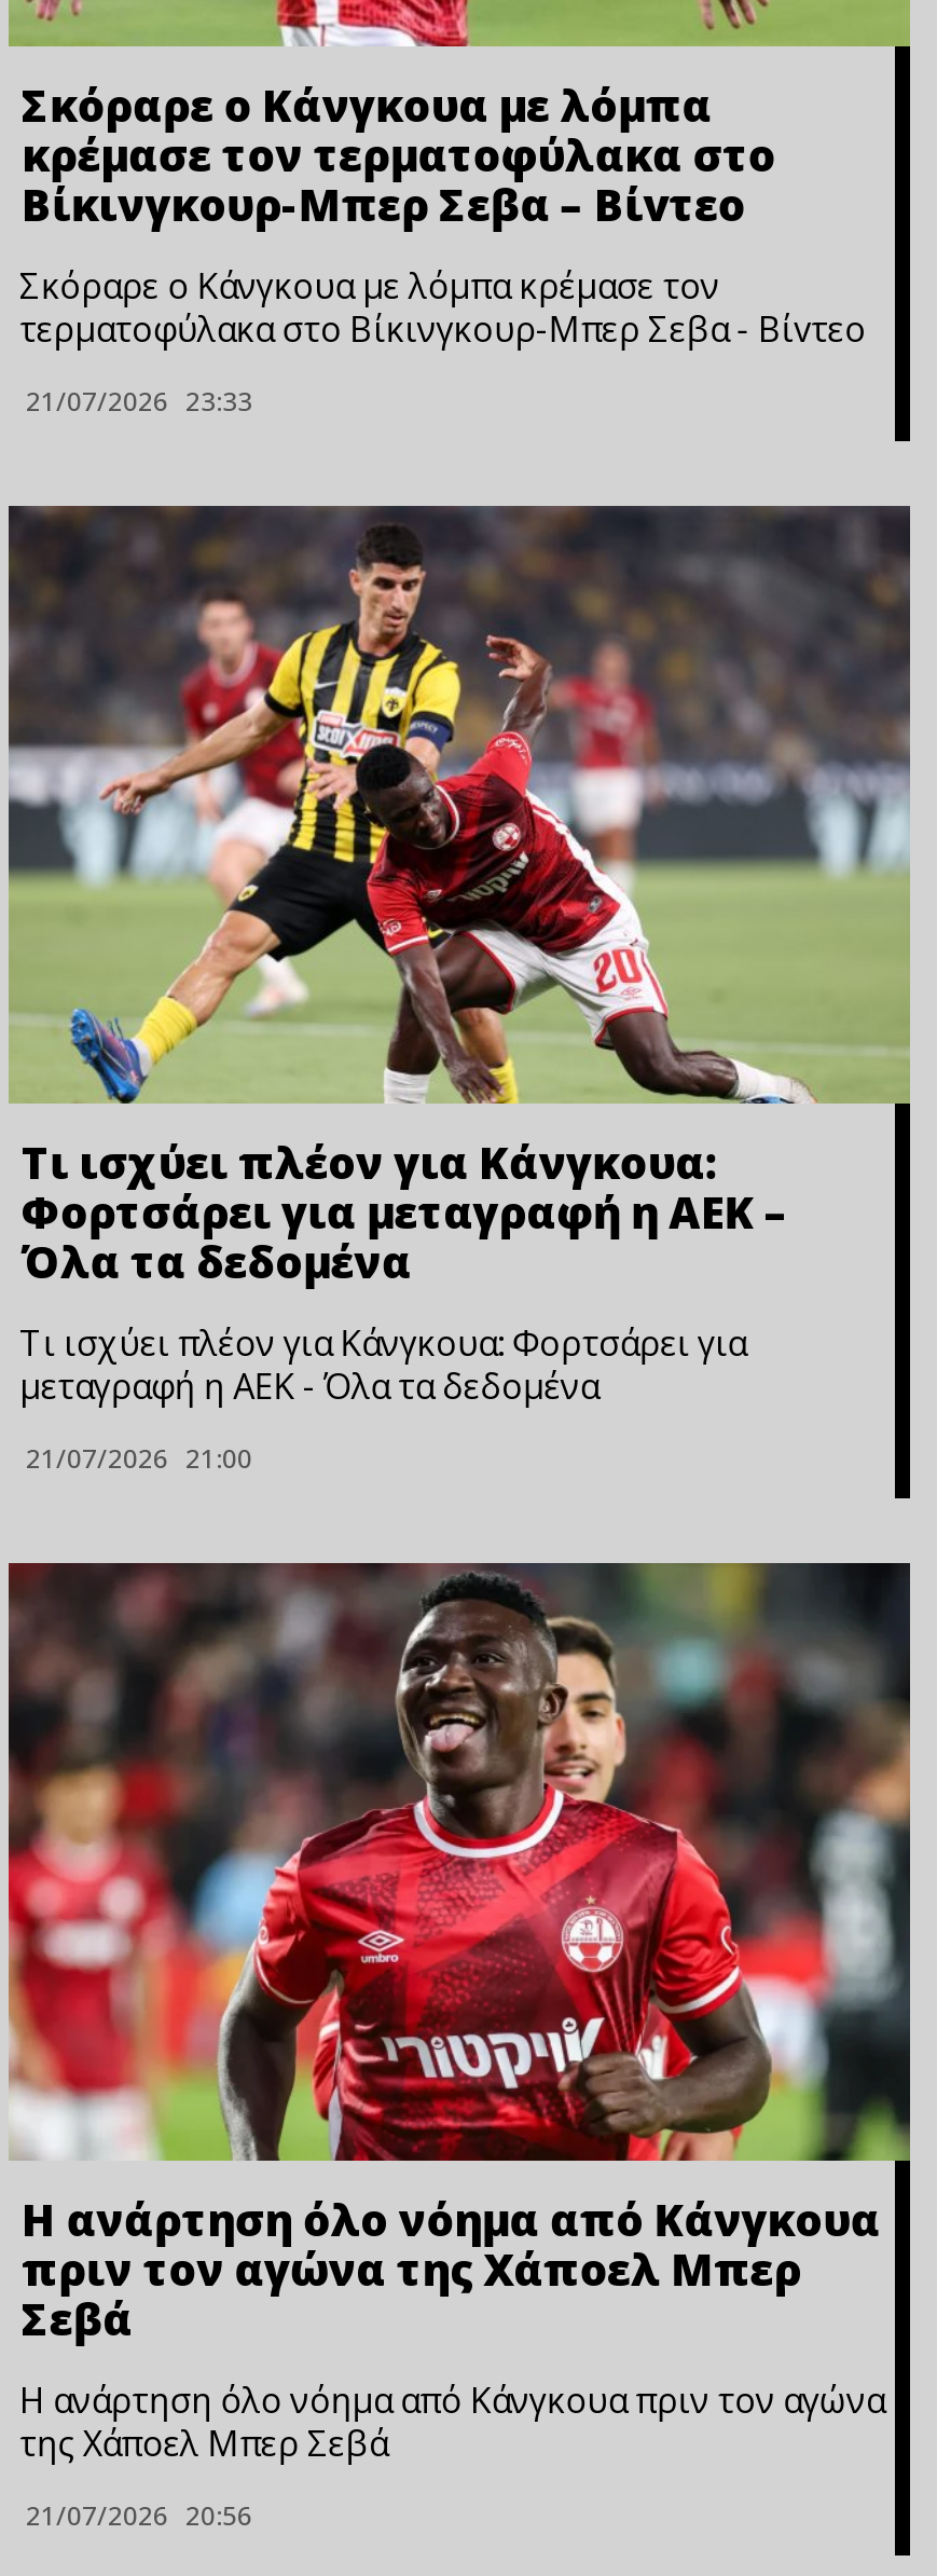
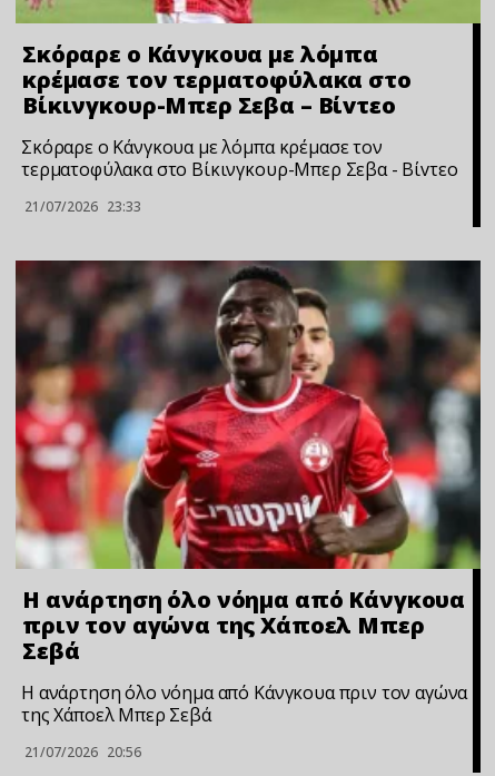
- [image]
- Τι ισχύει πλέον για Κάνγκουα:
- Φορτσάρει για μεταγραφή η ΑΕΚ –
- Όλα τα δεδομένα
- Τι ισχύει πλέον για Κάνγκουα: Φορτσάρει για
- μεταγραφή η ΑΕΚ - Όλα τα δεδομένα
- 21/07/2026 21:00
